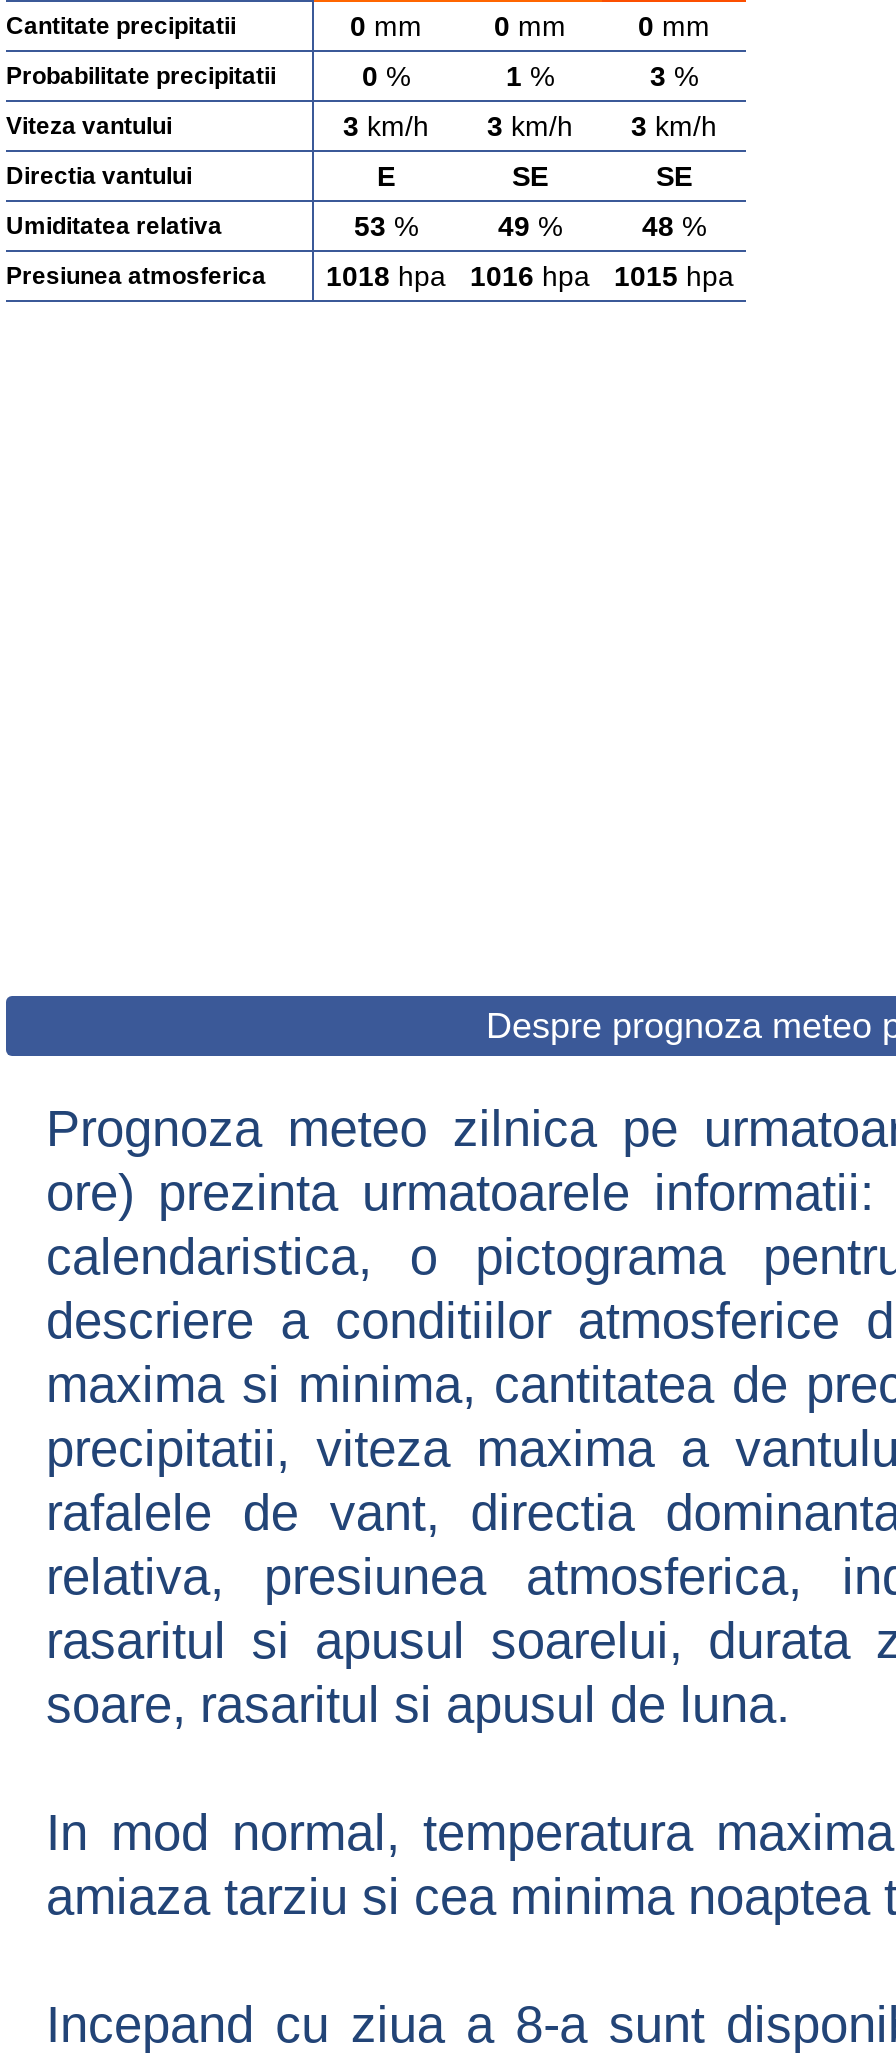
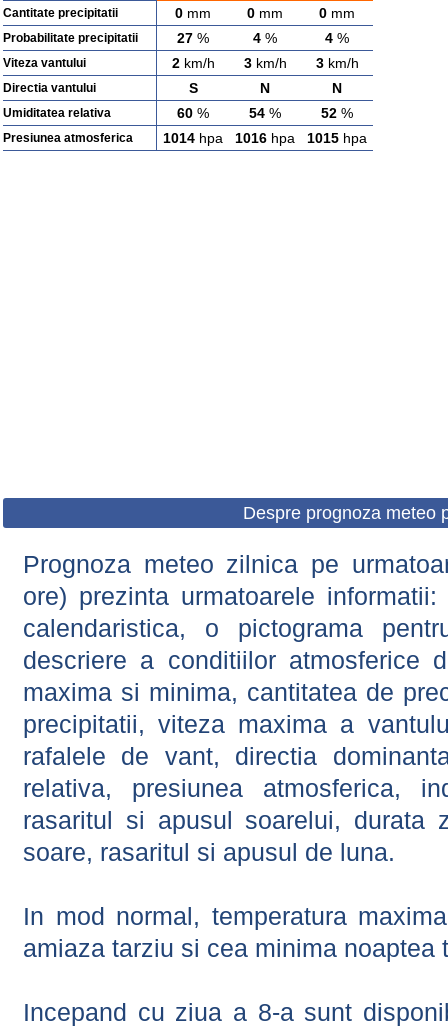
- 0%
+ 27%

- 1%
+ 4%

- 3%
+ 4%

- 3 km/h 3 km/h 3 km/h
+ 2 km/h 3 km/h 3 km/h

- E
- SE
- SE
+ S
+ N
+ N

- 53%
+ 60%

- 49%
+ 54%

- 48%
+ 52%

- 1018 hpa 1016 hpa 1015 hpa
+ 1014 hpa 1016 hpa 1015 hpa
